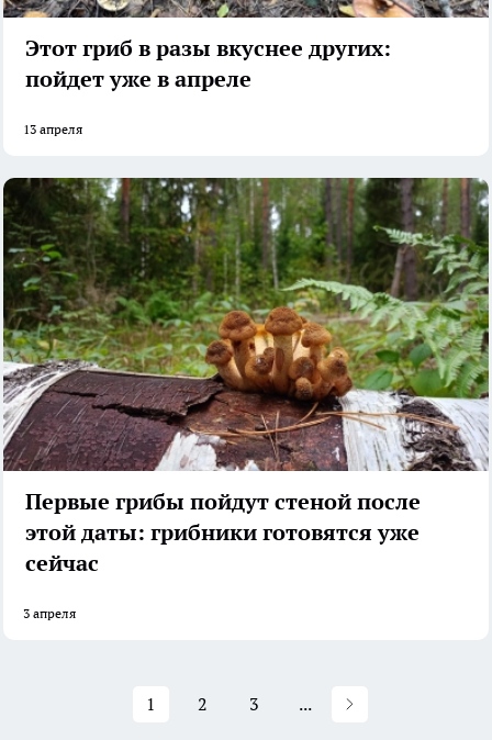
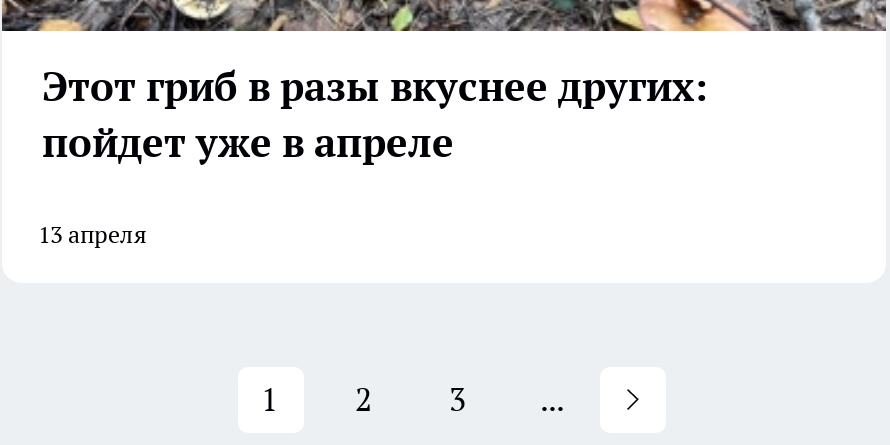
- [image]
- Первые грибы пойдут стеной после
- этой даты: грибники готовятся уже
- сейчас
- 3 апреля
